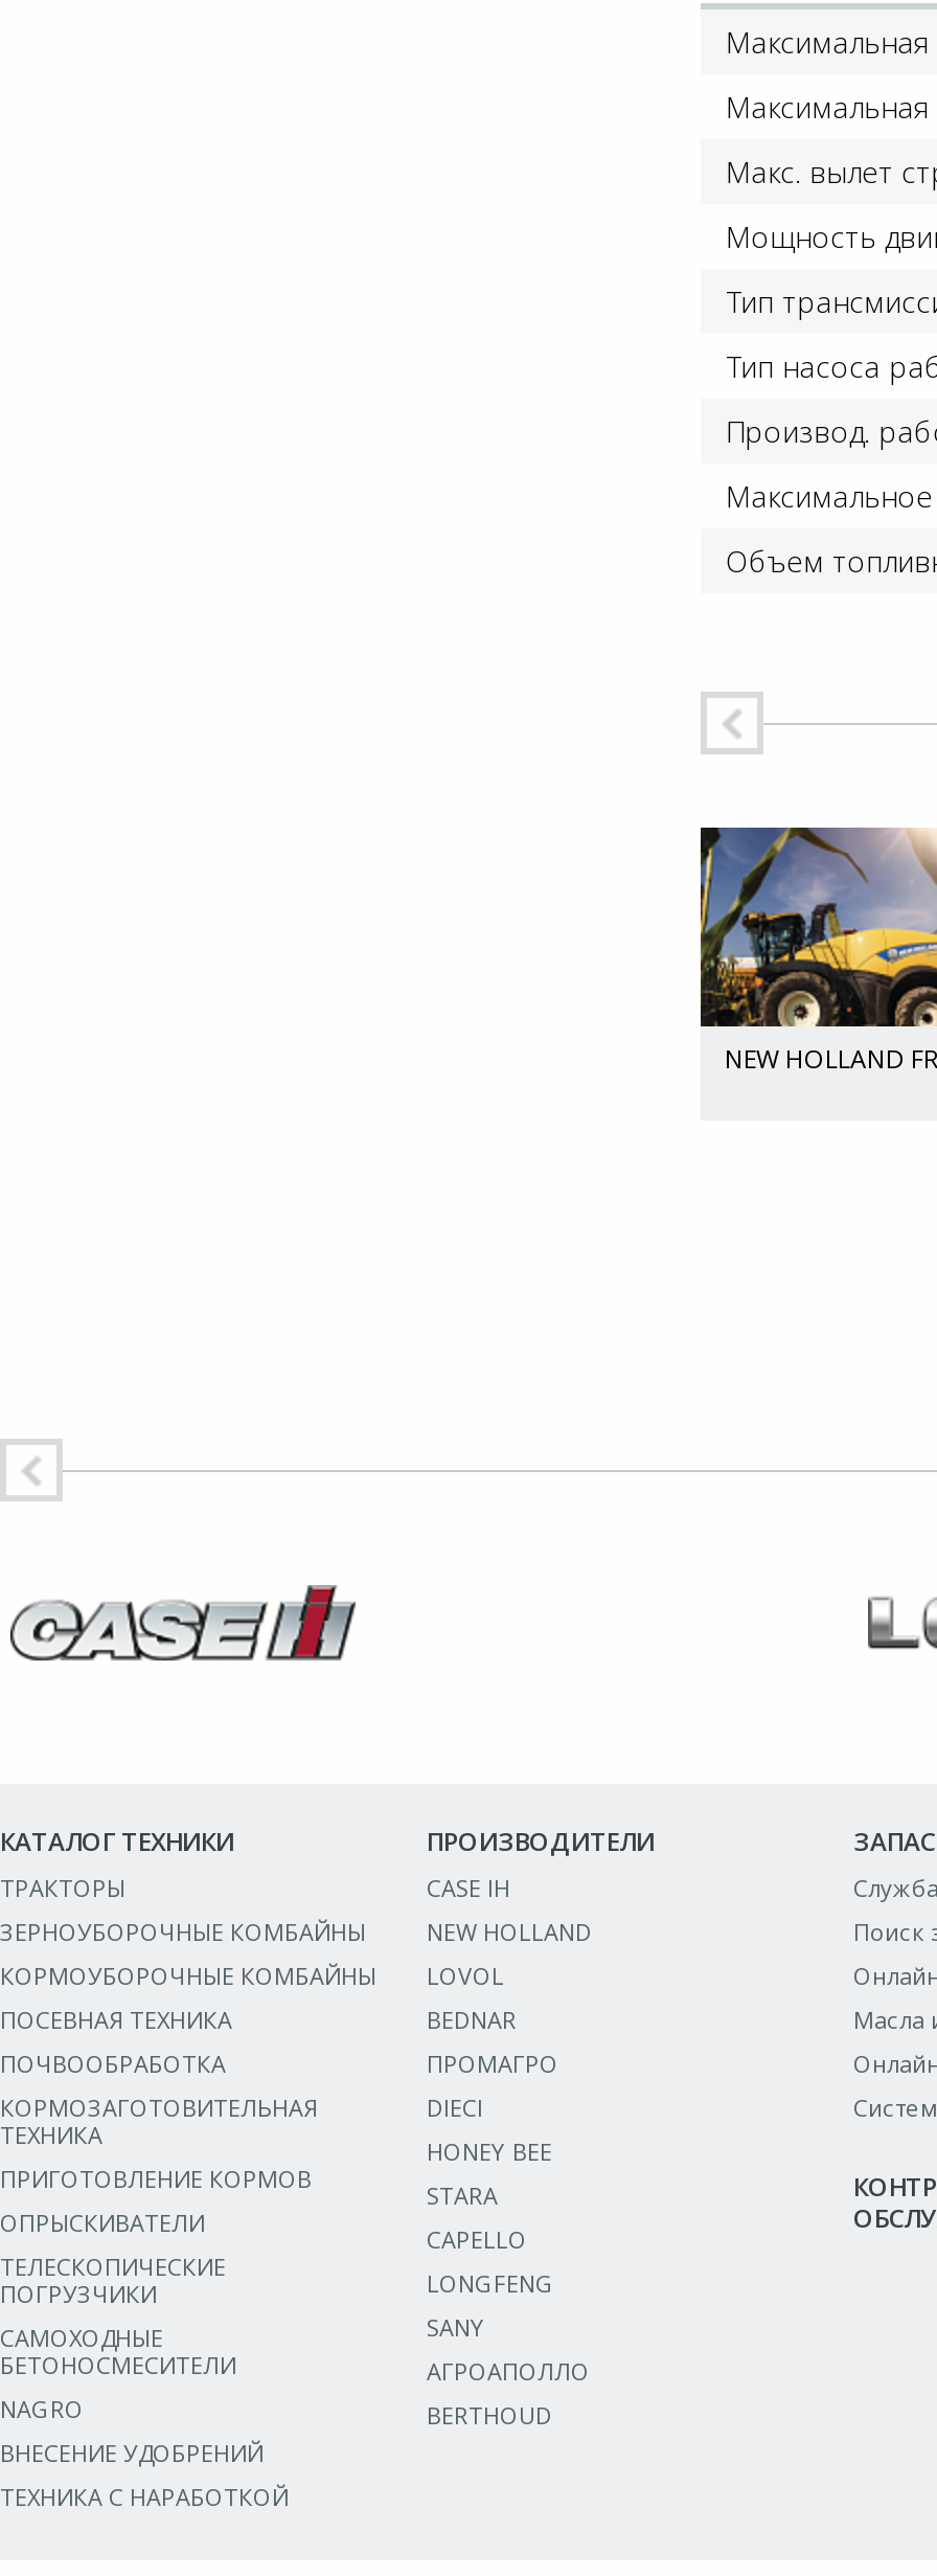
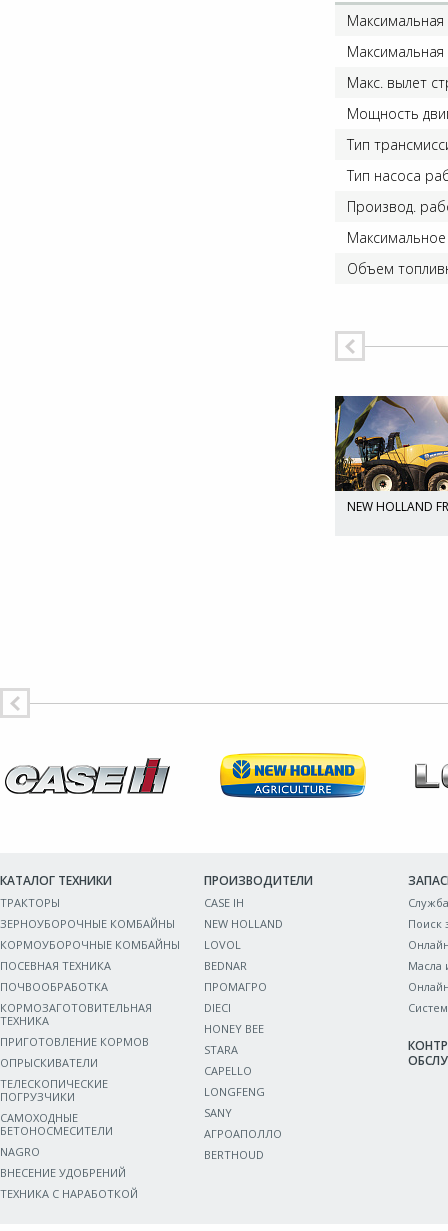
+ [image]
